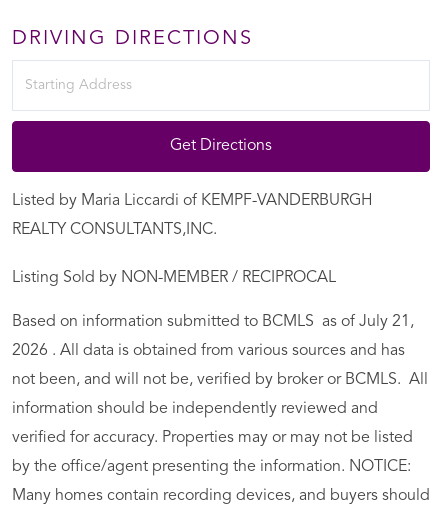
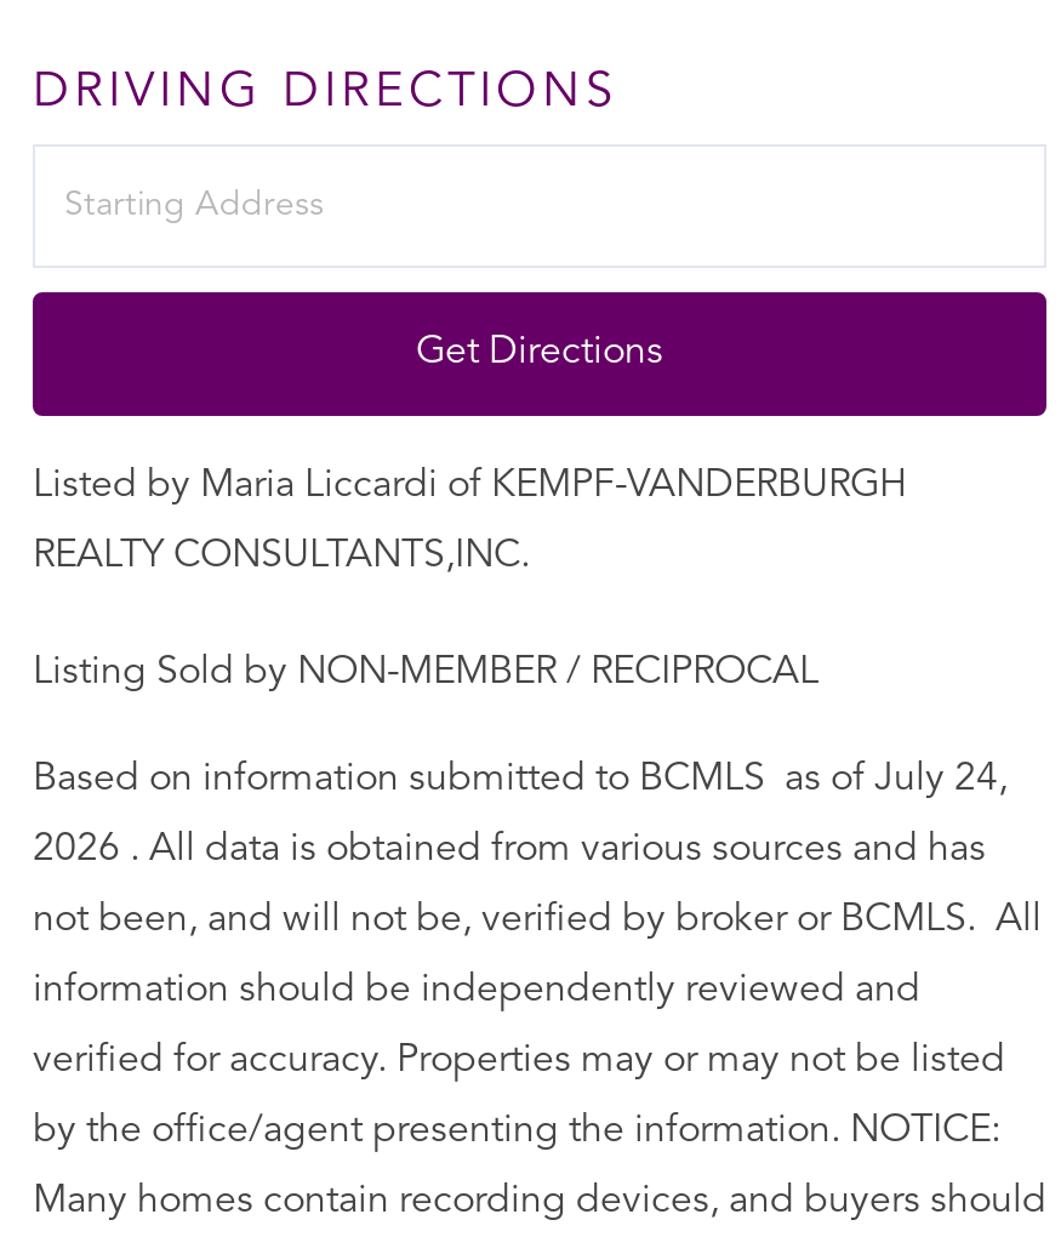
- Based on information submitted to BCMLS as of July 21,
+ Based on information submitted to BCMLS as of July 24,
